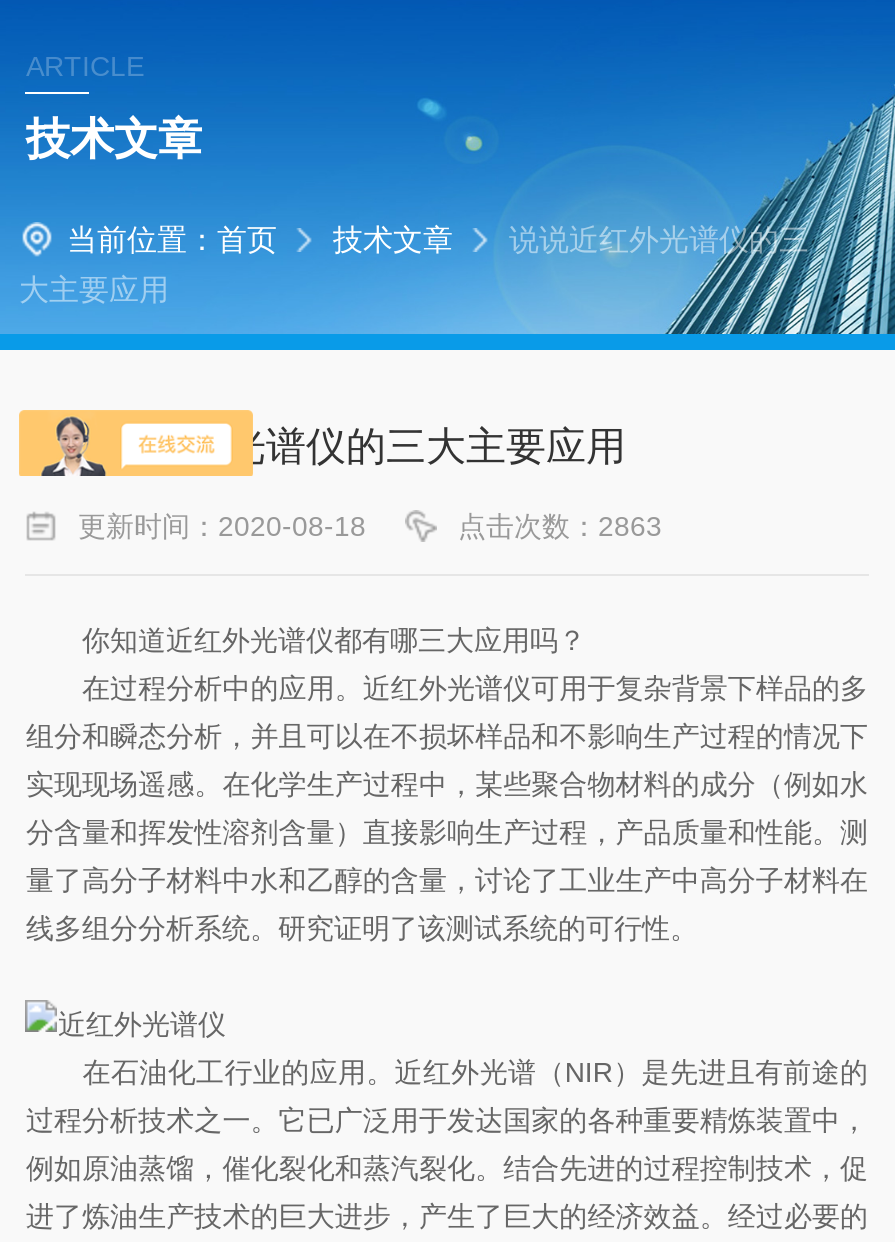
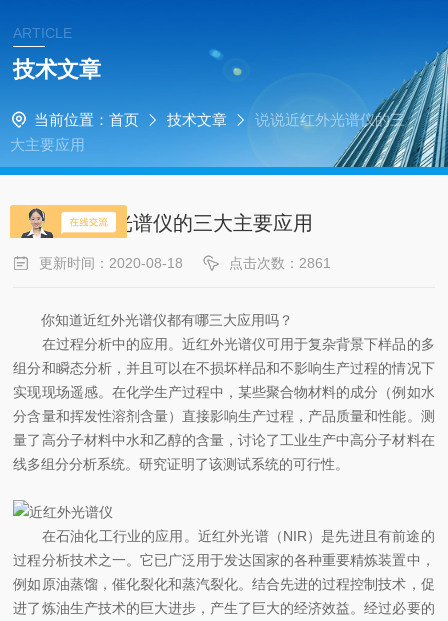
- 点击次数：2863
+ 点击次数：2861
